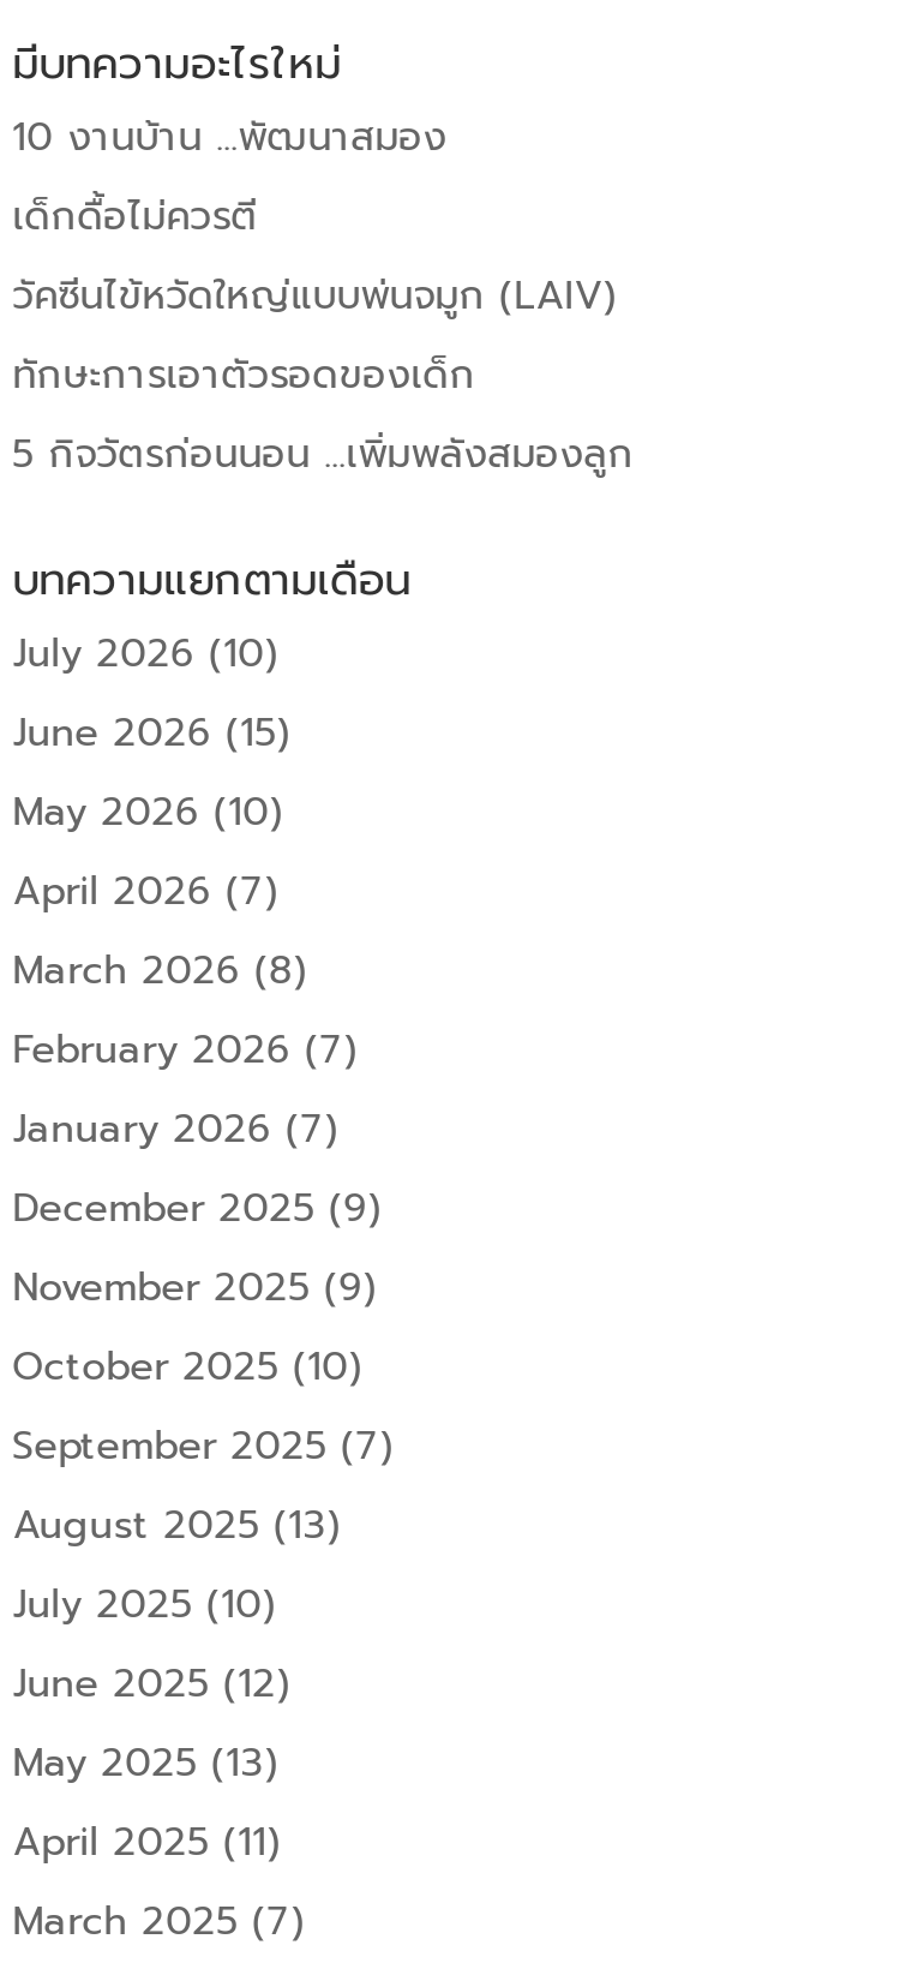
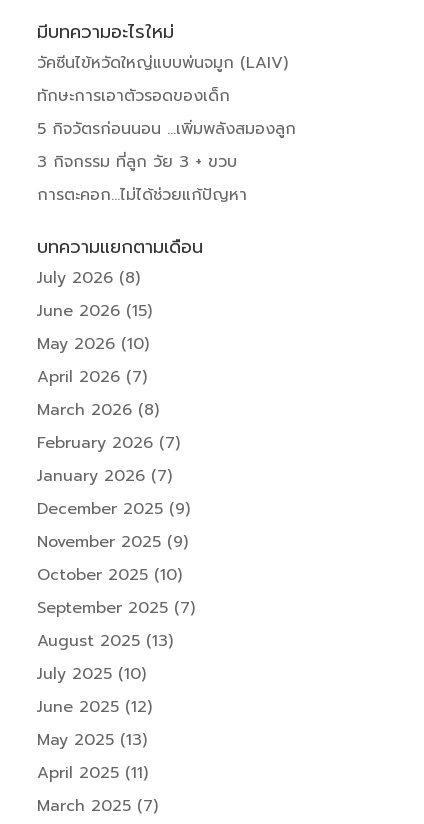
- 10 งานบ้าน …พัฒนาสมอง
- เด็กดื้อไม่ควรตี

moved up: วัคซีนไข้หวัดใหญ่แบบพ่นจมูก (LAIV) | ทักษะการเอาตัวรอดของเด็ก | 5 กิจวัตรก่อนนอน …เพิ่มพลังสมองลูก

+ 3 กิจกรรม ที่ลูก วัย 3 + ขวบ
+ การตะคอก…ไม่ได้ช่วยแก้ปัญหา

- July 2026 (10)
+ July 2026 (8)
